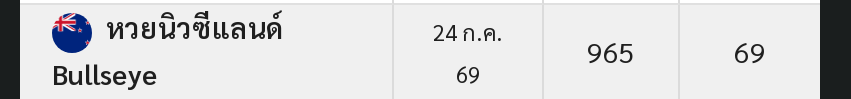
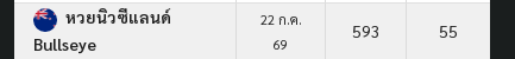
- 24 ก.ค.
+ 22 ก.ค.

- 965
+ 593

- 69
+ 55
